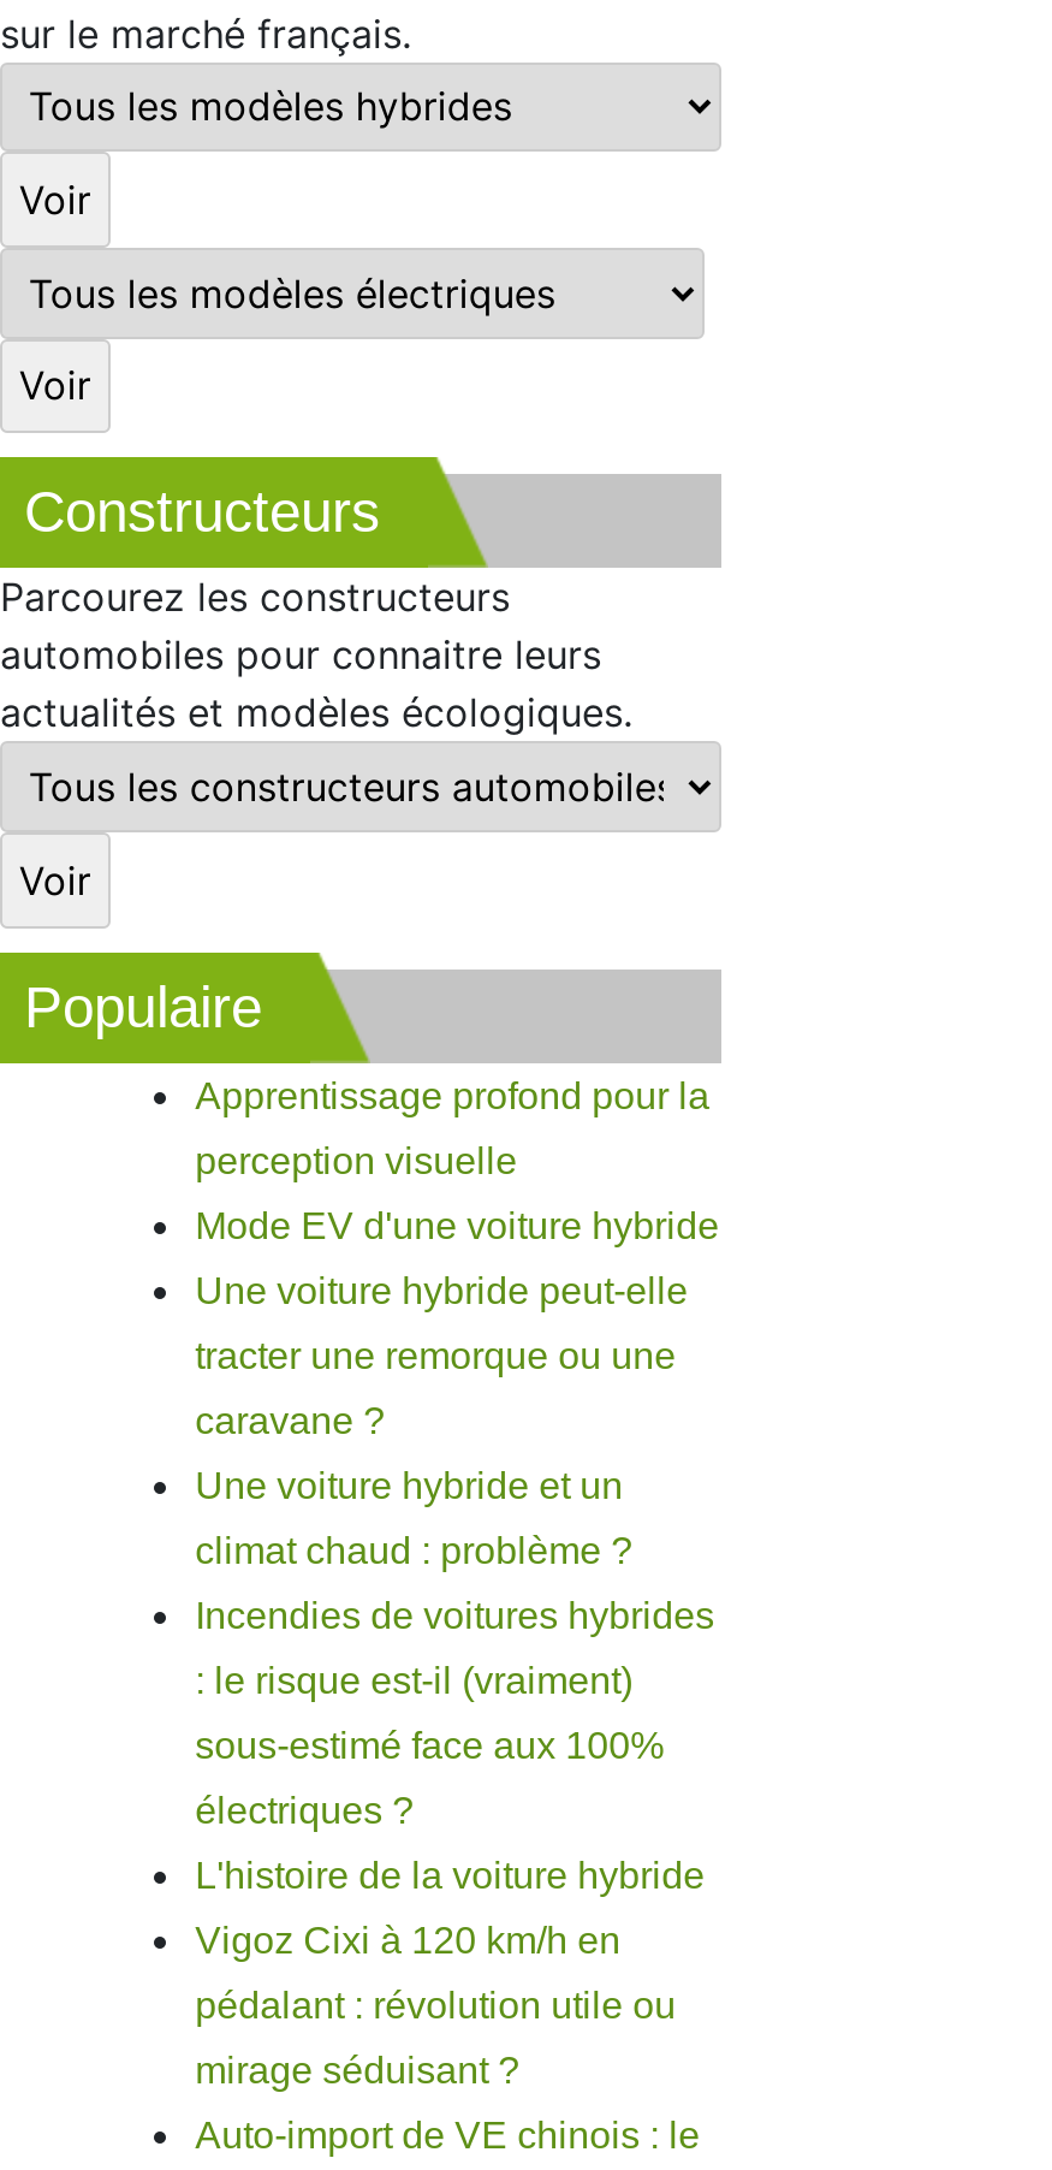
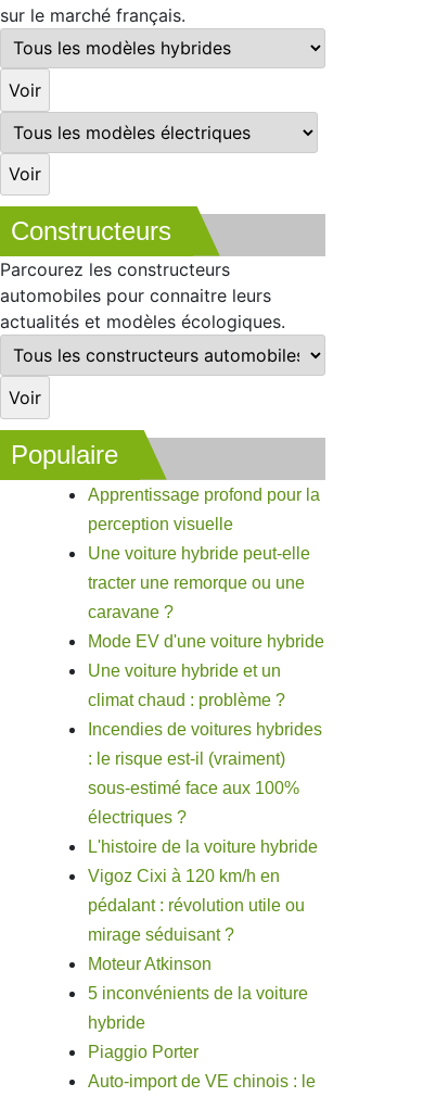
moved down: Mode EV d'une voiture hybride

moved up: Une voiture hybride peut-elle | tracter une remorque ou une | caravane ?

+ Moteur Atkinson
+ 5 inconvénients de la voiture
+ hybride
+ Piaggio Porter
